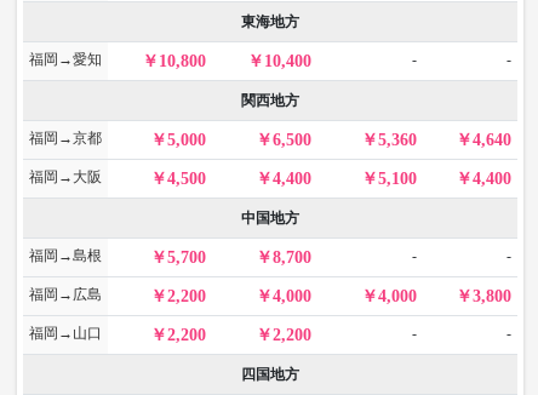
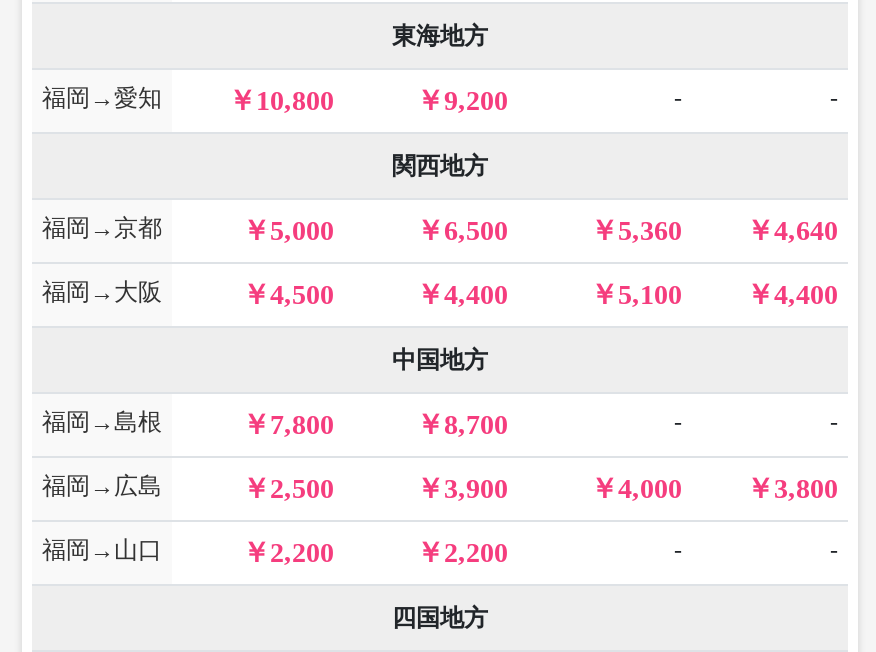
- 10,400
+ 9,200

- 5,700
+ 7,800

- 2,200
+ 2,500

- 4,000
+ 3,900
